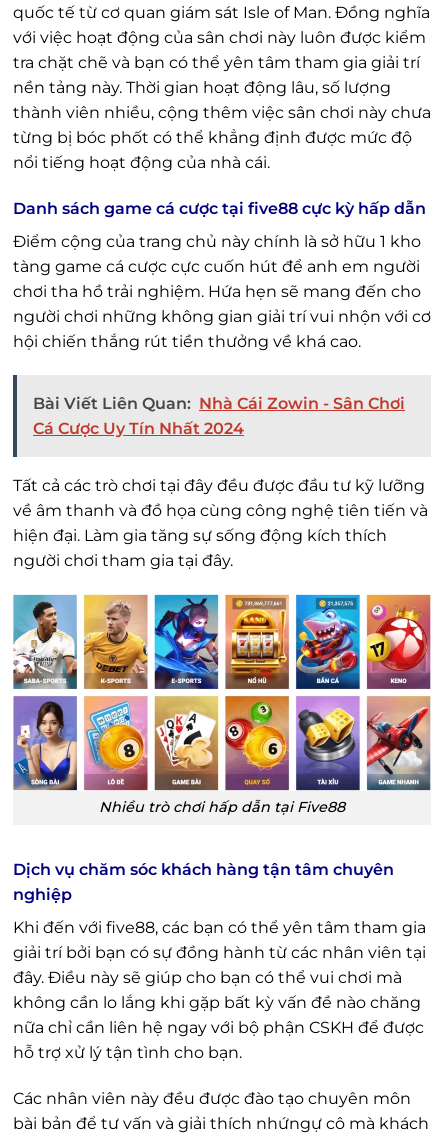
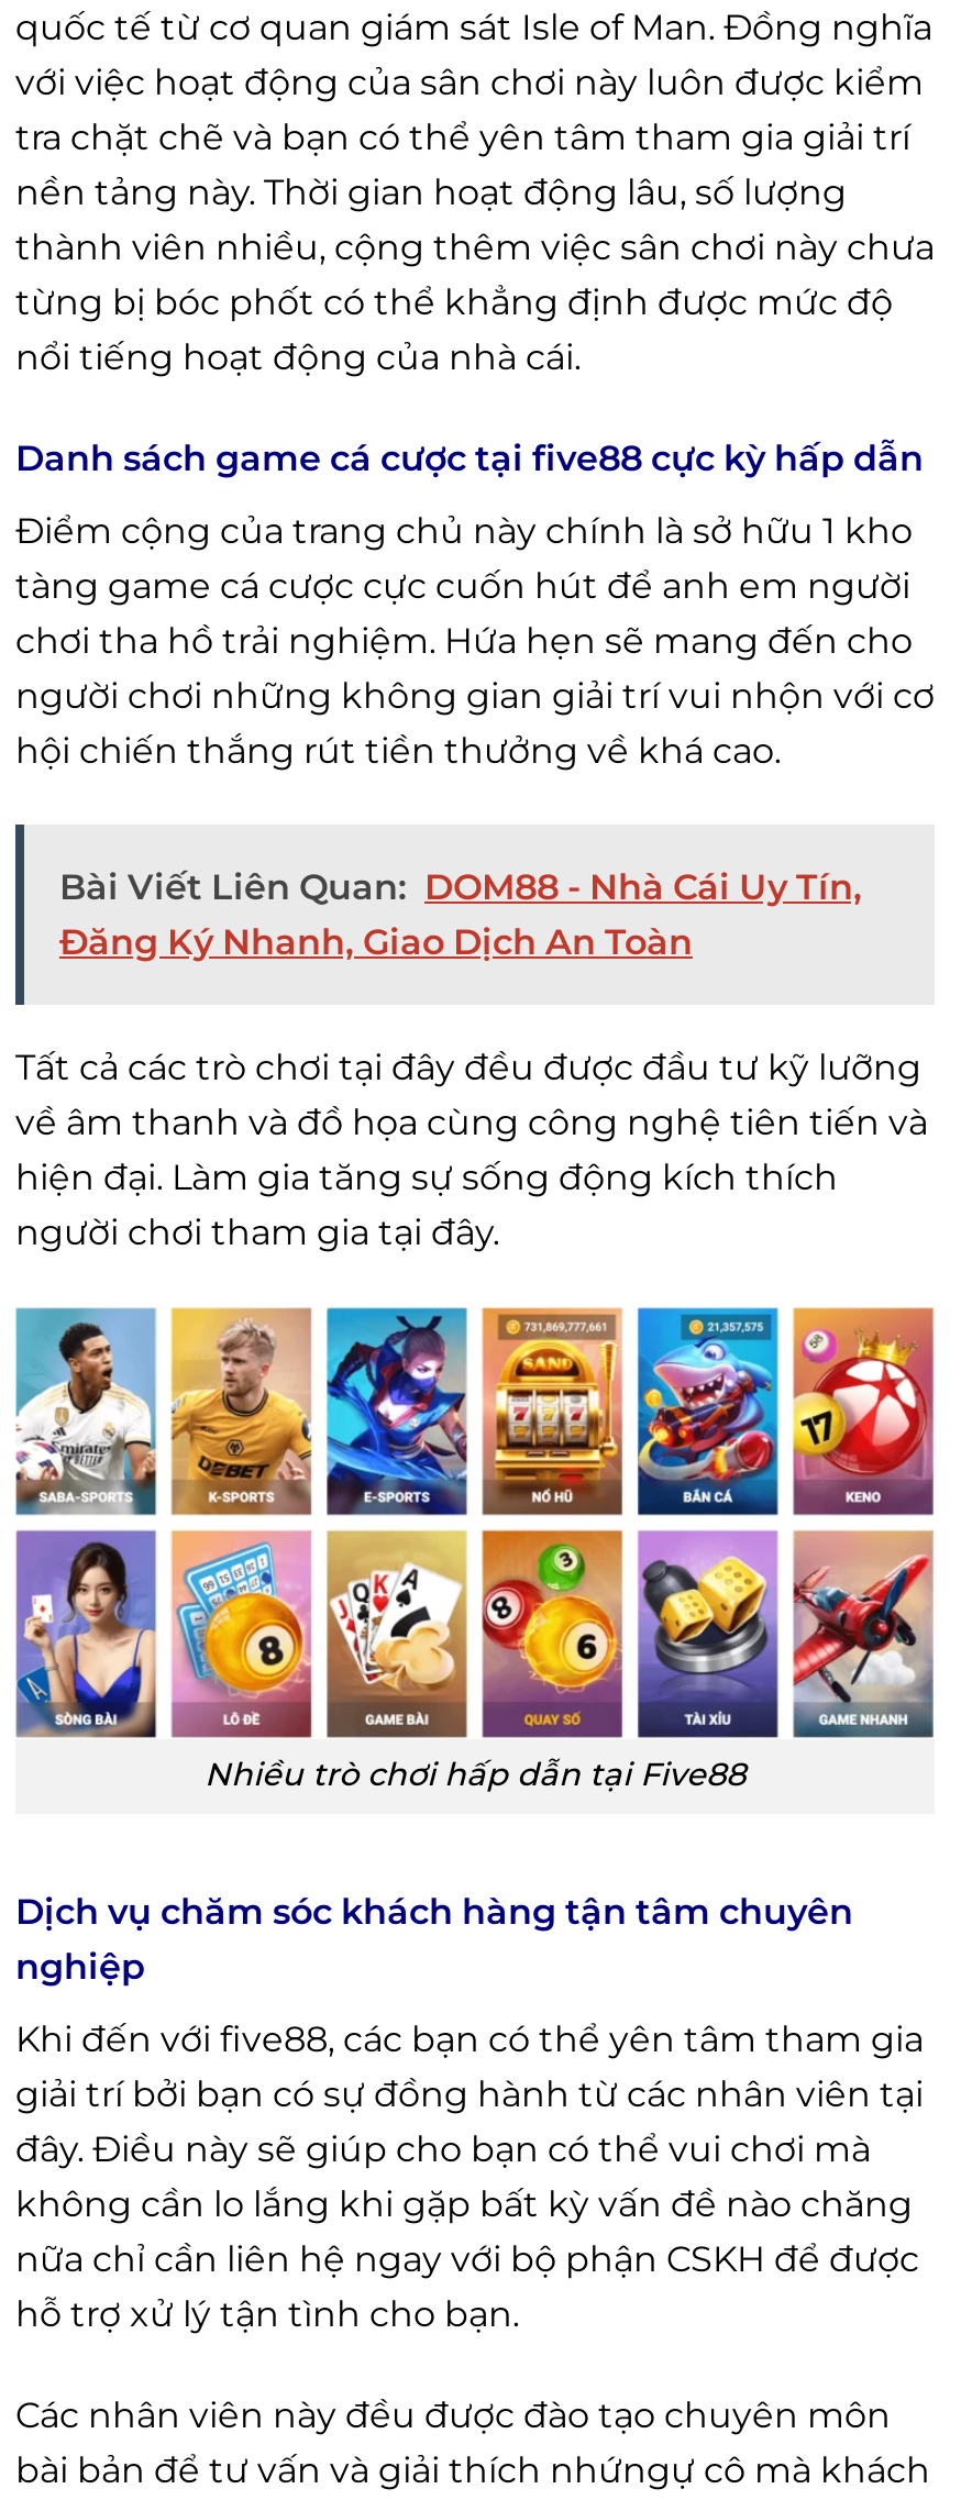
- Bài Viết Liên Quan: Nhà Cái Zowin - Sân Chơi
- Cá Cược Uy Tín Nhất 2024
+ Bài Viết Liên Quan: DOM88 - Nhà Cái Uy Tín,
+ Đăng Ký Nhanh, Giao Dịch An Toàn
